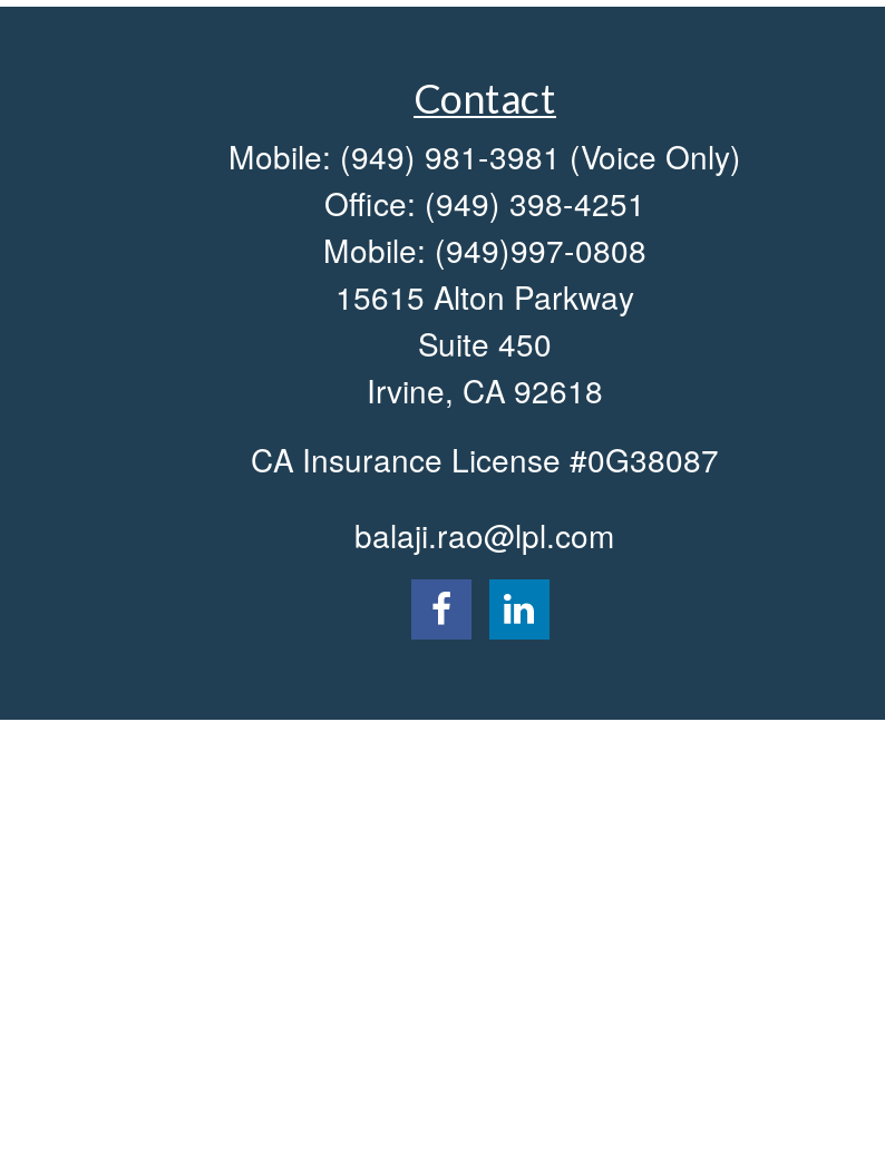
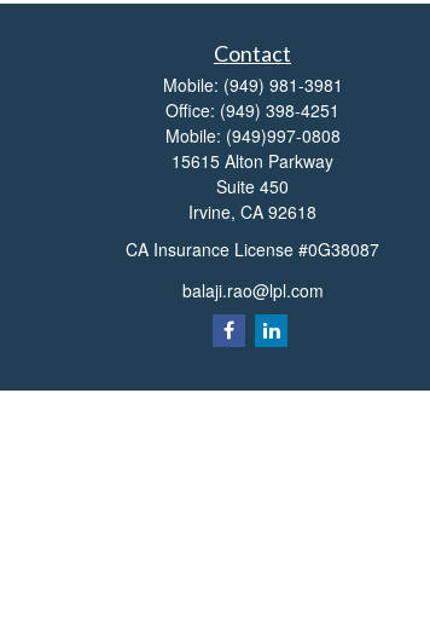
- Mobile: (949) 981-3981 (Voice Only)
+ Mobile: (949) 981-3981
